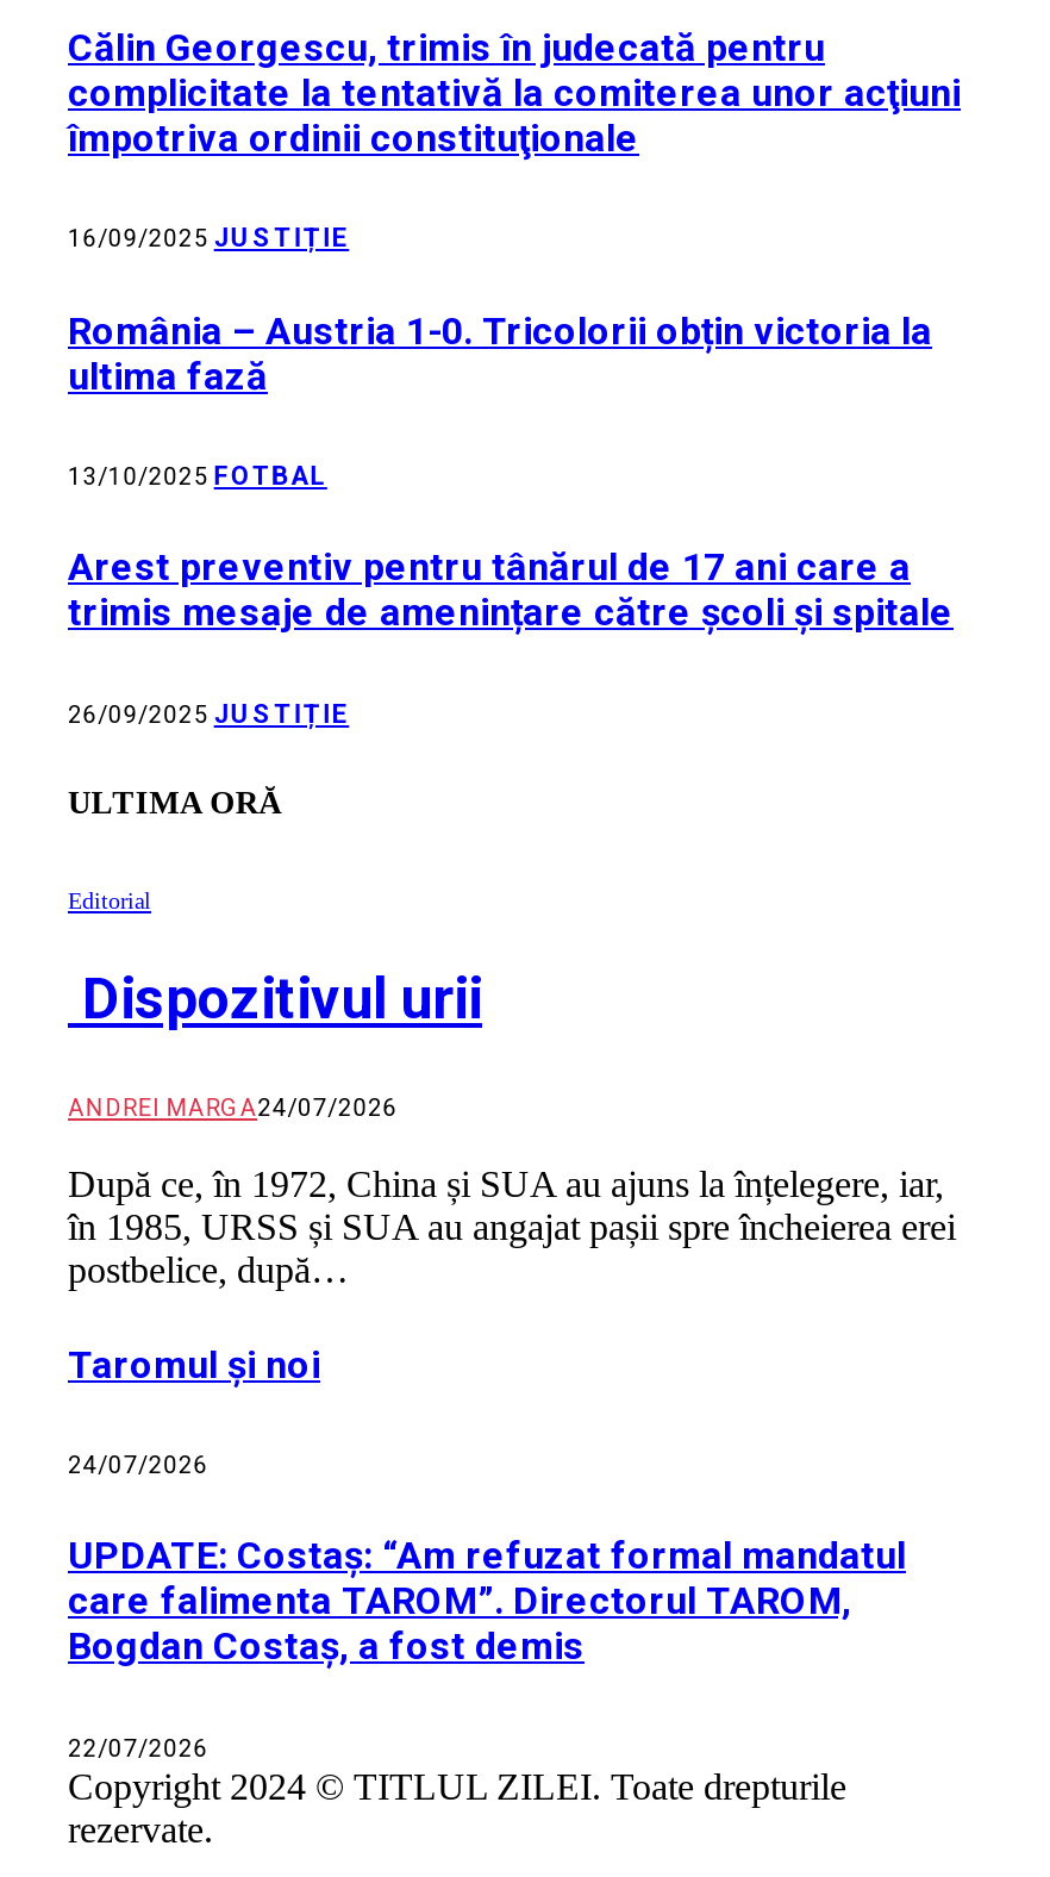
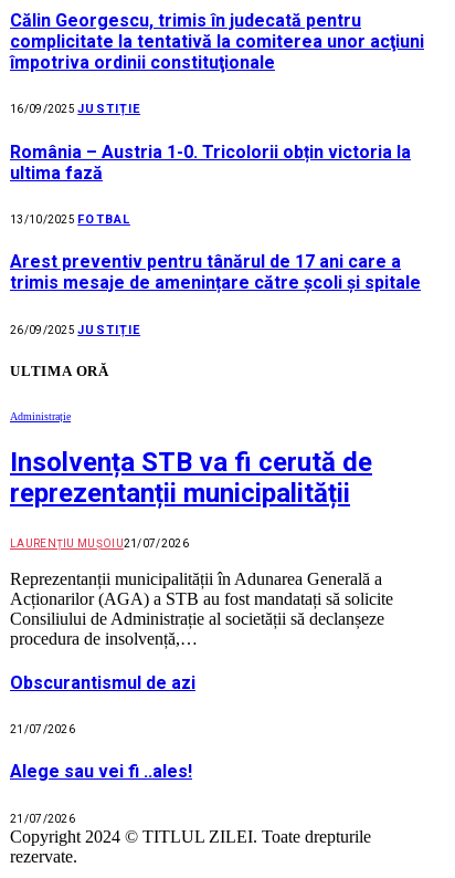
- Editorial
+ Administrație

- Dispozitivul urii
+ Insolvența STB va fi cerută de
+ reprezentanții municipalității

- ANDREI MARGA24/07/2026
+ LAURENȚIU MUȘOIU21/07/2026

- După ce, în 1972, China și SUA au ajuns la înțelegere, iar,
- în 1985, URSS și SUA au angajat pașii spre încheierea erei
- postbelice, după…
+ Reprezentanții municipalității în Adunarea Generală a
+ Acționarilor (AGA) a STB au fost mandatați să solicite
+ Consiliului de Administrație al societății să declanșeze
+ procedura de insolvență,…

- Taromul și noi
+ Obscurantismul de azi

- 24/07/2026
+ 21/07/2026

- UPDATE: Costaș: “Am refuzat formal mandatul
- care falimenta TAROM”. Directorul TAROM,
- Bogdan Costaș, a fost demis
+ Alege sau vei fi ..ales!

- 22/07/2026
+ 21/07/2026
